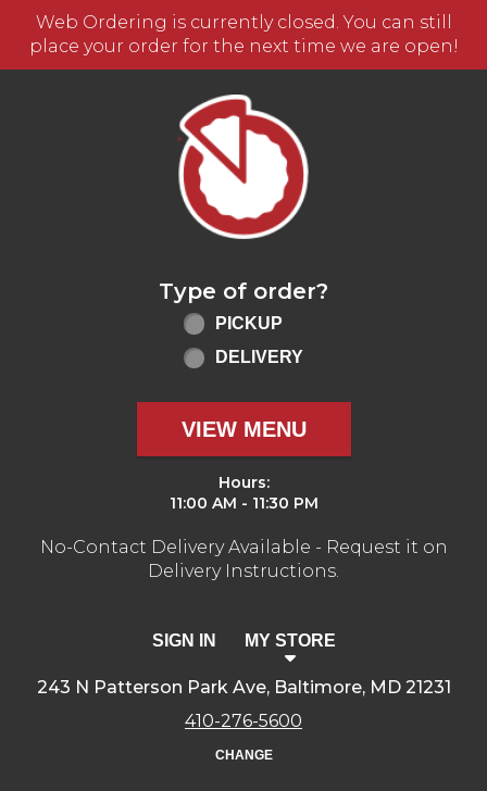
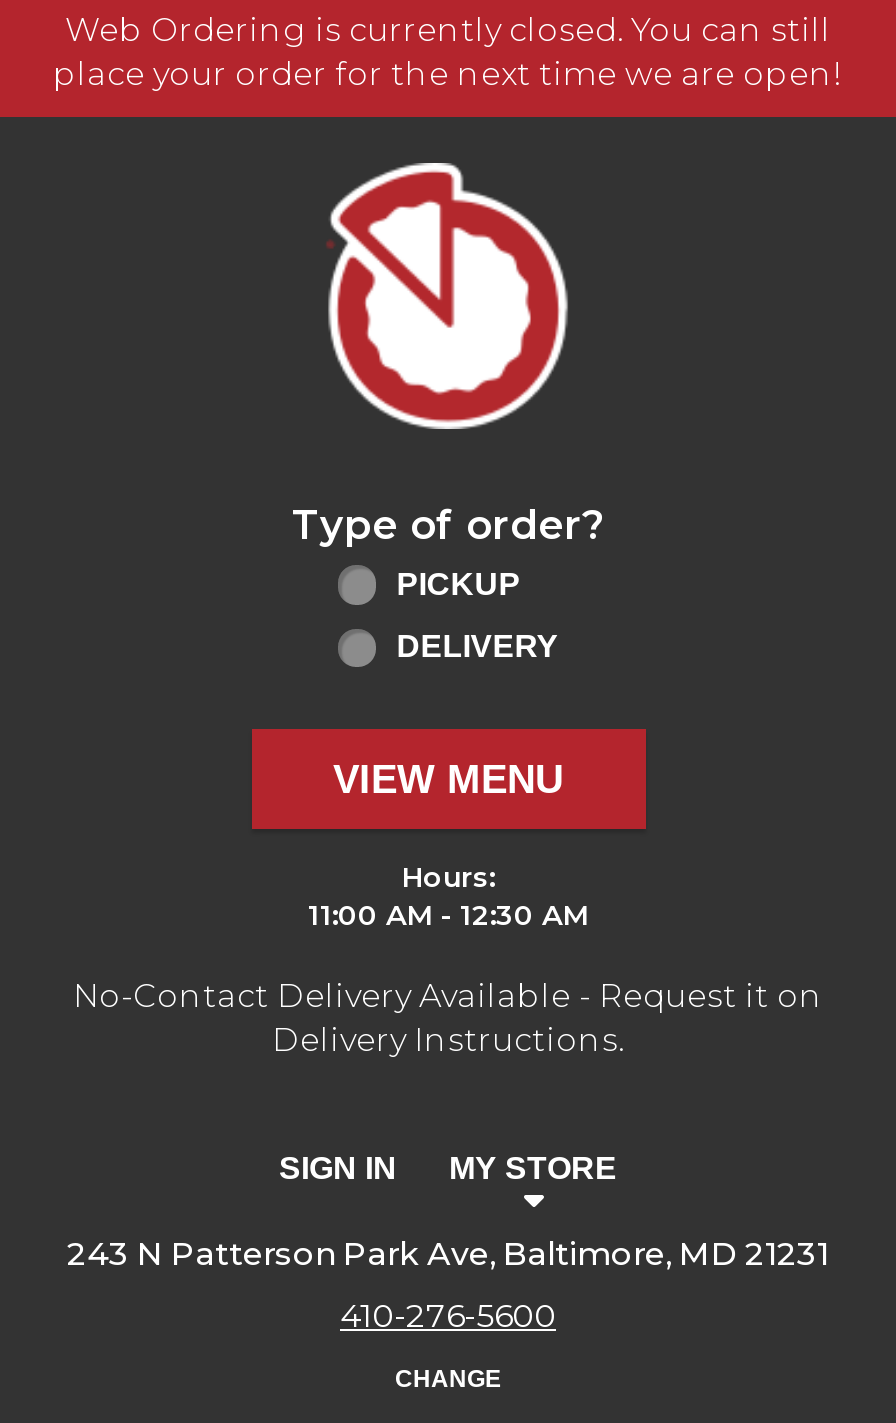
- 11:00 AM - 11:30 PM
+ 11:00 AM - 12:30 AM
